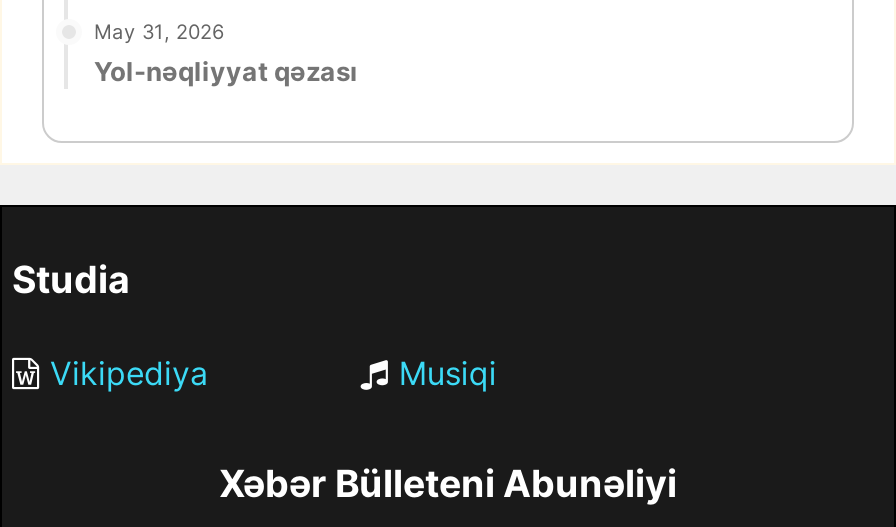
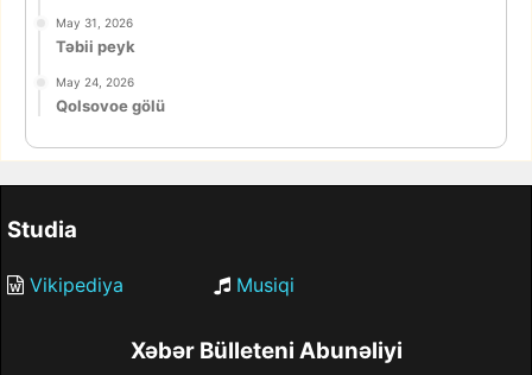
- Yol-nəqliyyat qəzası
+ Təbii peyk
+ May 24, 2026
+ Qolsovoe gölü
